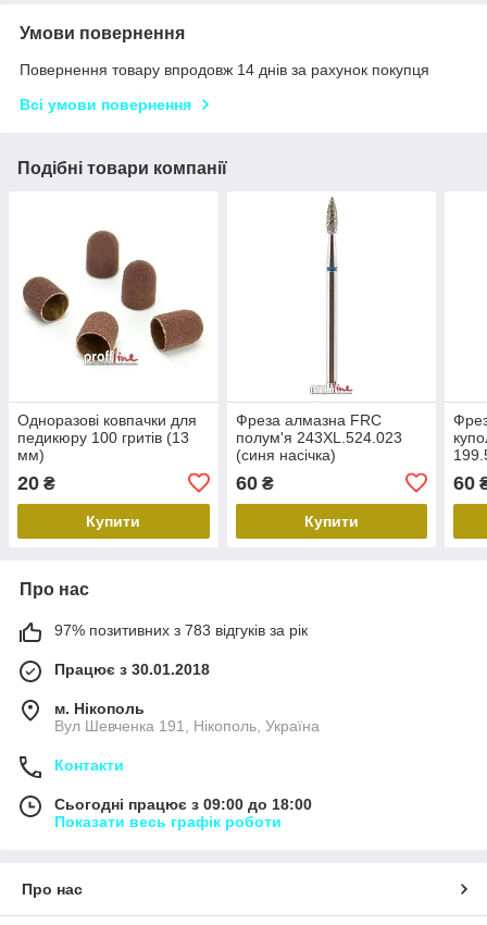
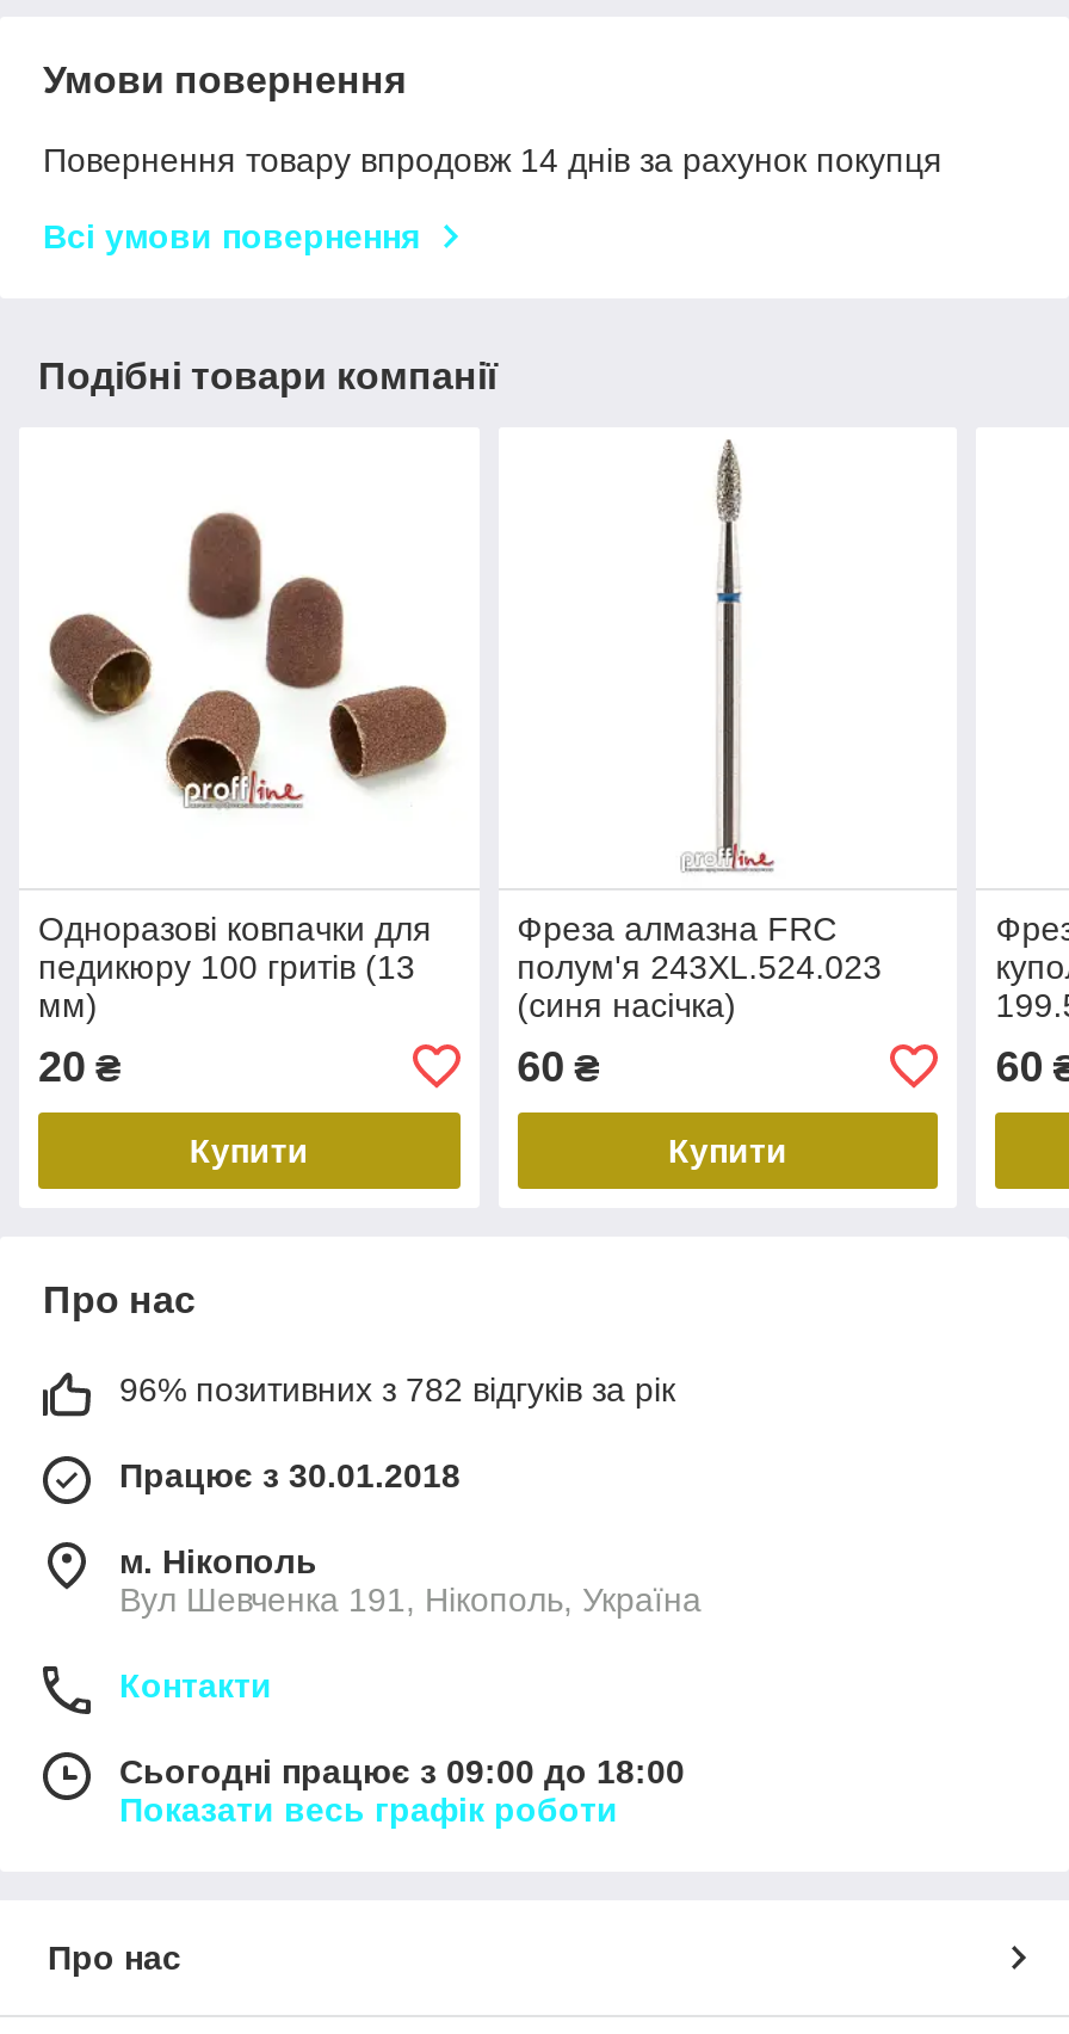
- 97% позитивних з 783 відгуків за рік
+ 96% позитивних з 782 відгуків за рік
